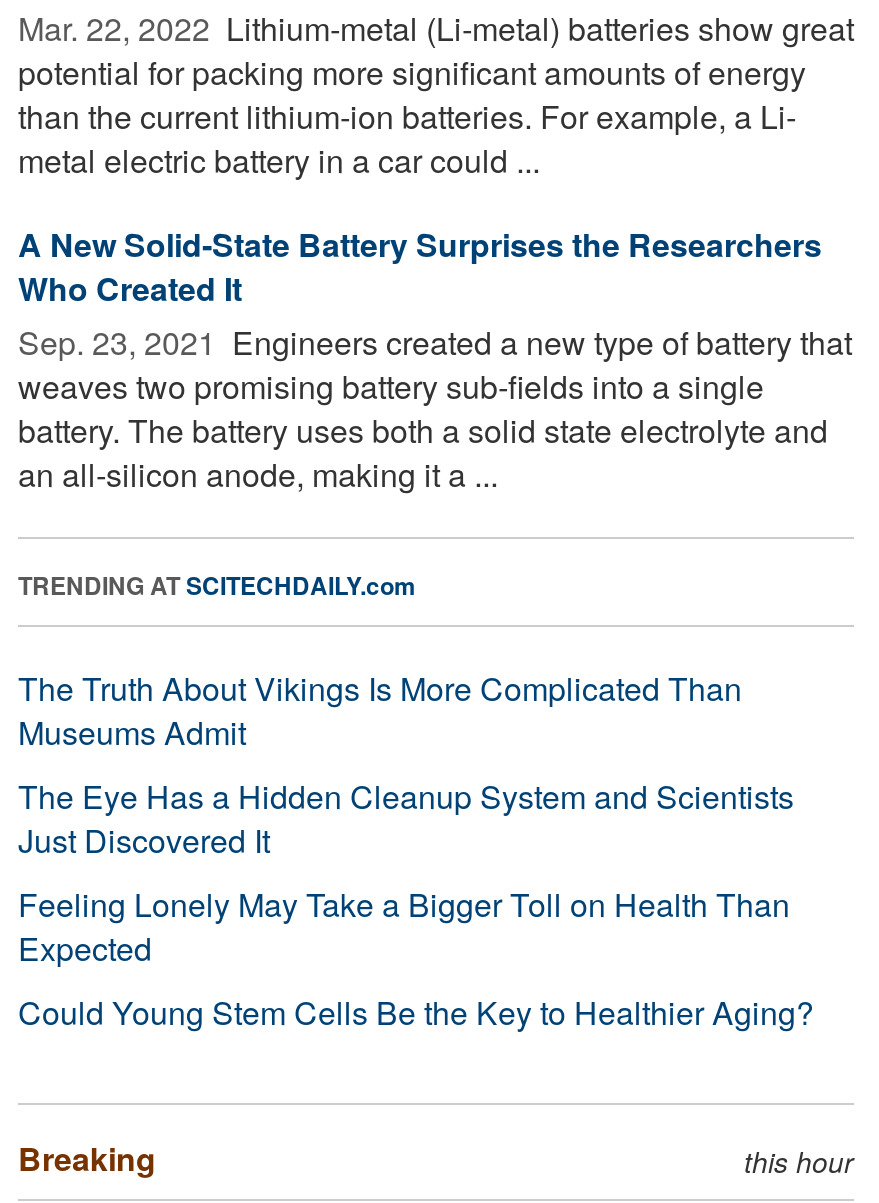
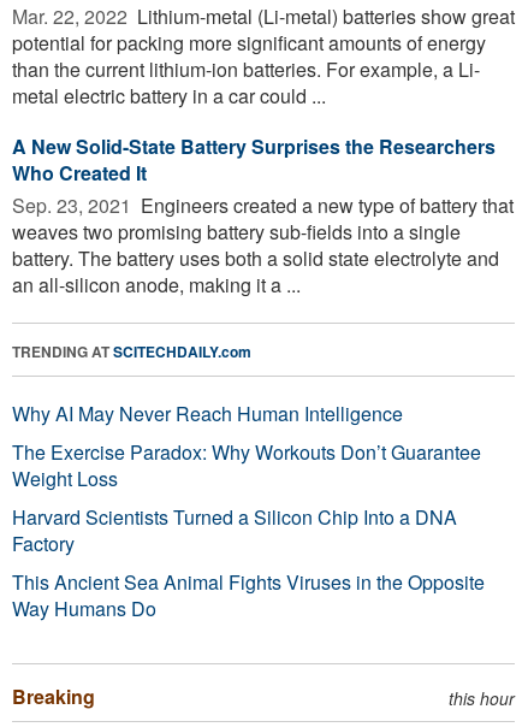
- The Truth About Vikings Is More Complicated Than
- Museums Admit
- The Eye Has a Hidden Cleanup System and Scientists
- Just Discovered It
- Feeling Lonely May Take a Bigger Toll on Health Than
- Expected
- Could Young Stem Cells Be the Key to Healthier Aging?
+ Why AI May Never Reach Human Intelligence
+ The Exercise Paradox: Why Workouts Don’t Guarantee
+ Weight Loss
+ Harvard Scientists Turned a Silicon Chip Into a DNA
+ Factory
+ This Ancient Sea Animal Fights Viruses in the Opposite
+ Way Humans Do
